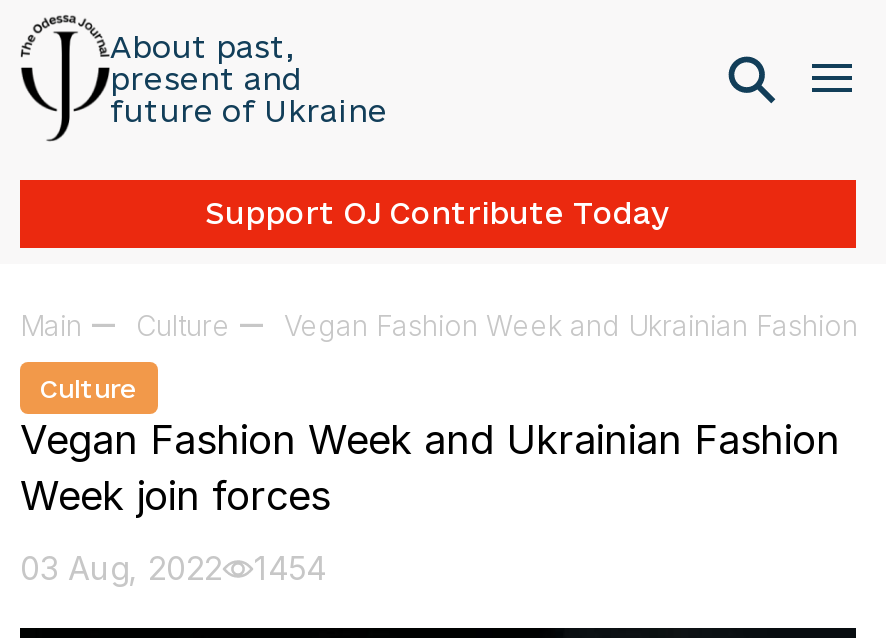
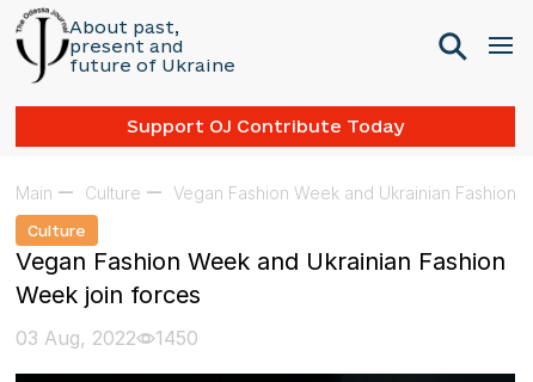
- 03 Aug, 2022 1454
+ 03 Aug, 2022 1450
